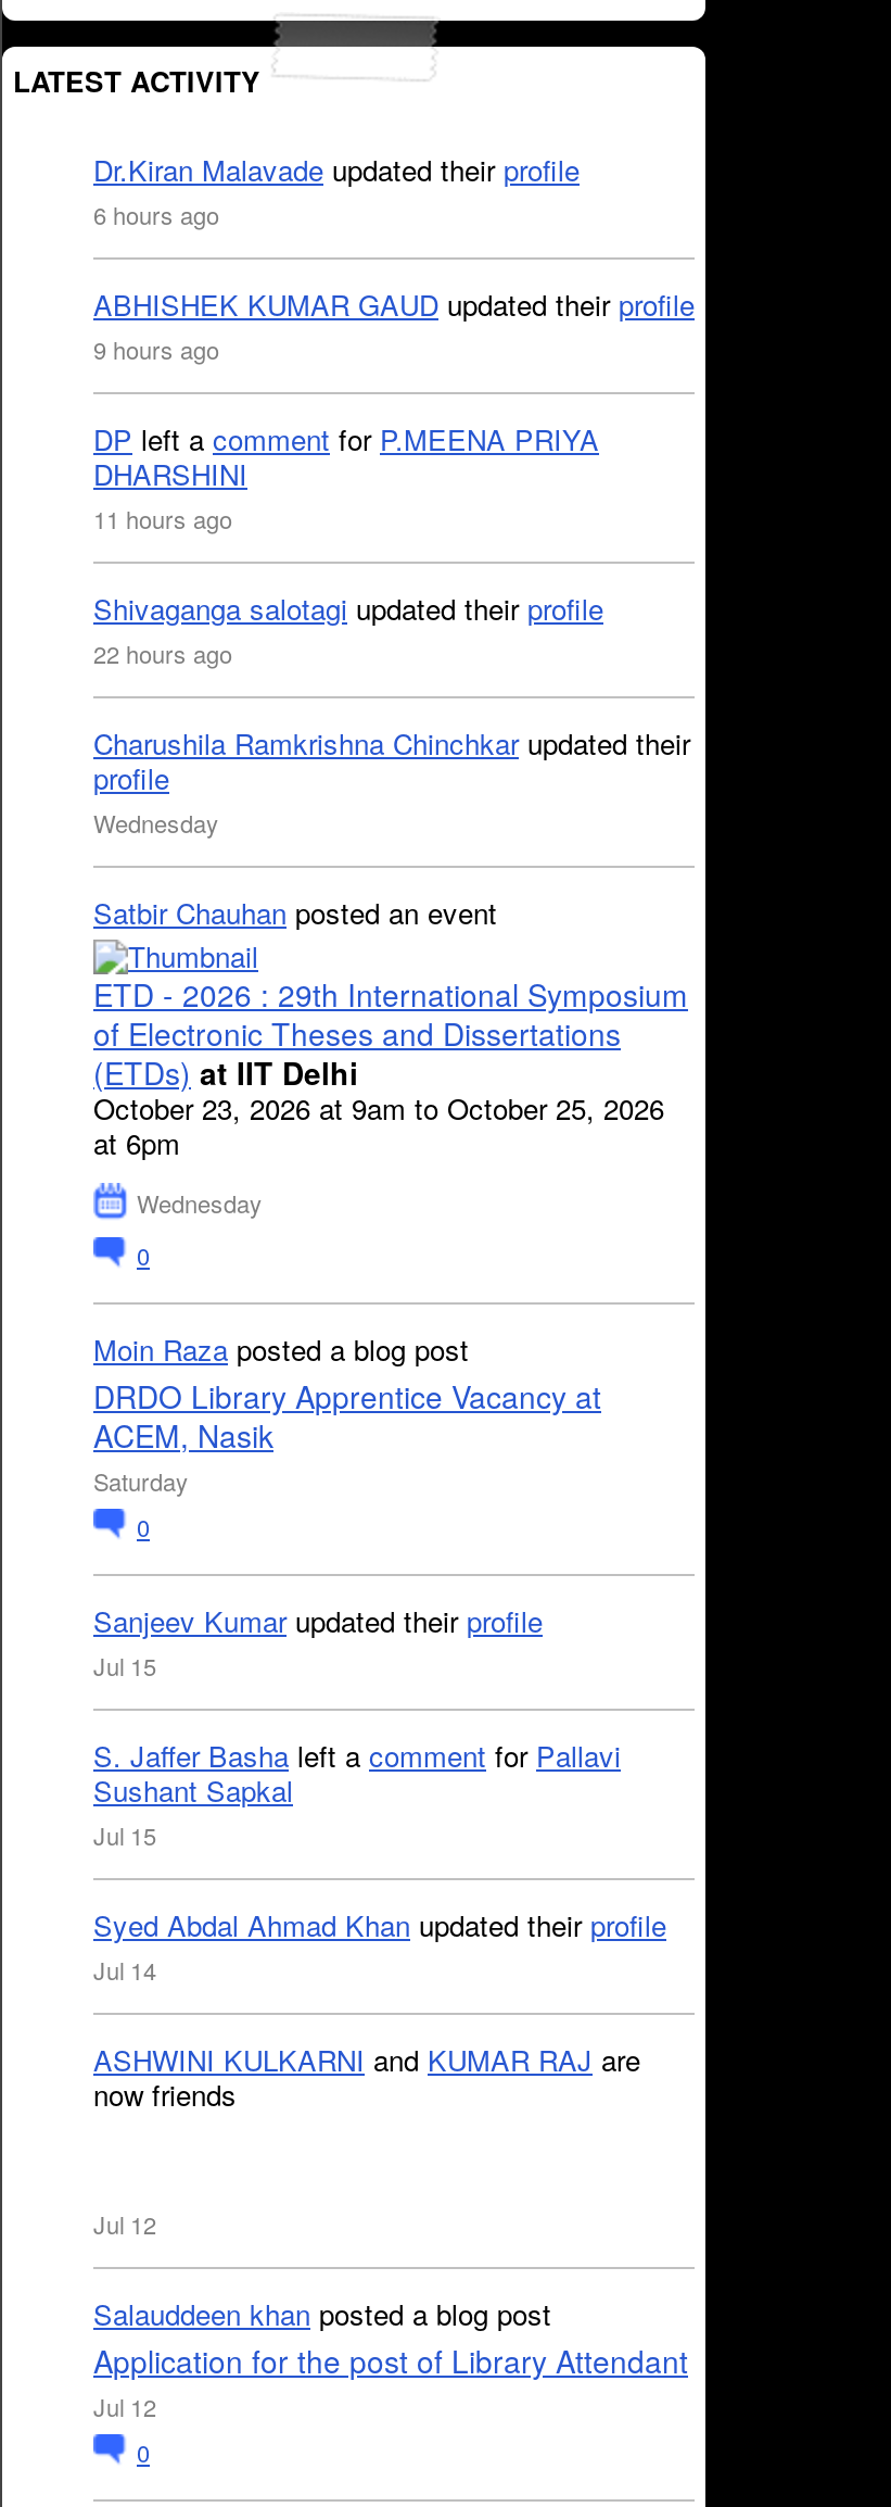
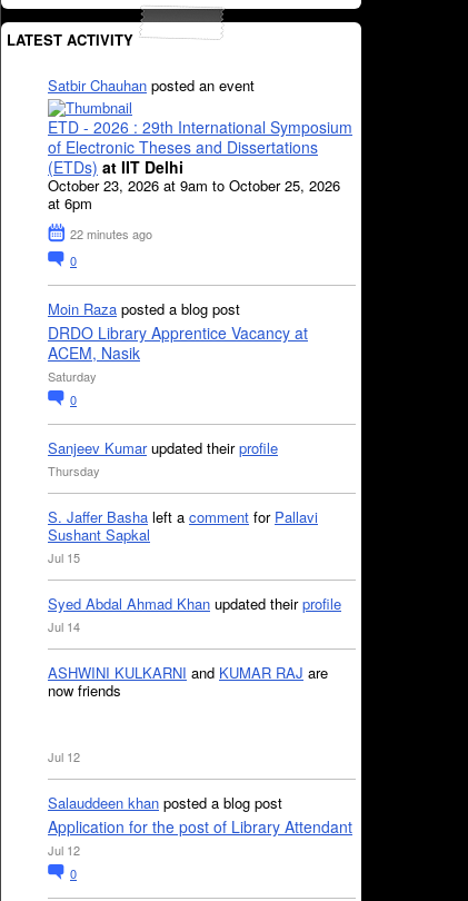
- Dr.Kiran Malavade updated their profile
- 6 hours ago
- ABHISHEK KUMAR GAUD updated their profile
- 9 hours ago
- DP left a comment for P.MEENA PRIYA
- DHARSHINI
- 11 hours ago
- Shivaganga salotagi updated their profile
- 22 hours ago
- Charushila Ramkrishna Chinchkar updated their
- profile
- Wednesday

- Wednesday
+ 22 minutes ago

- Jul 15
+ Thursday
